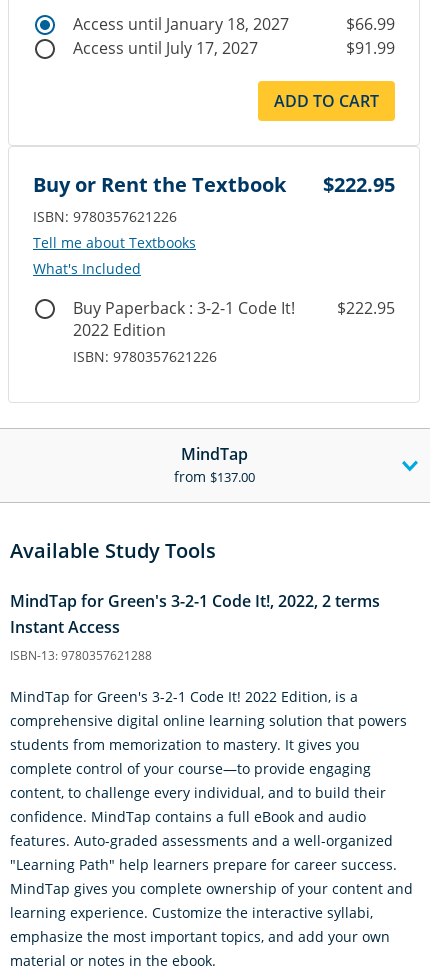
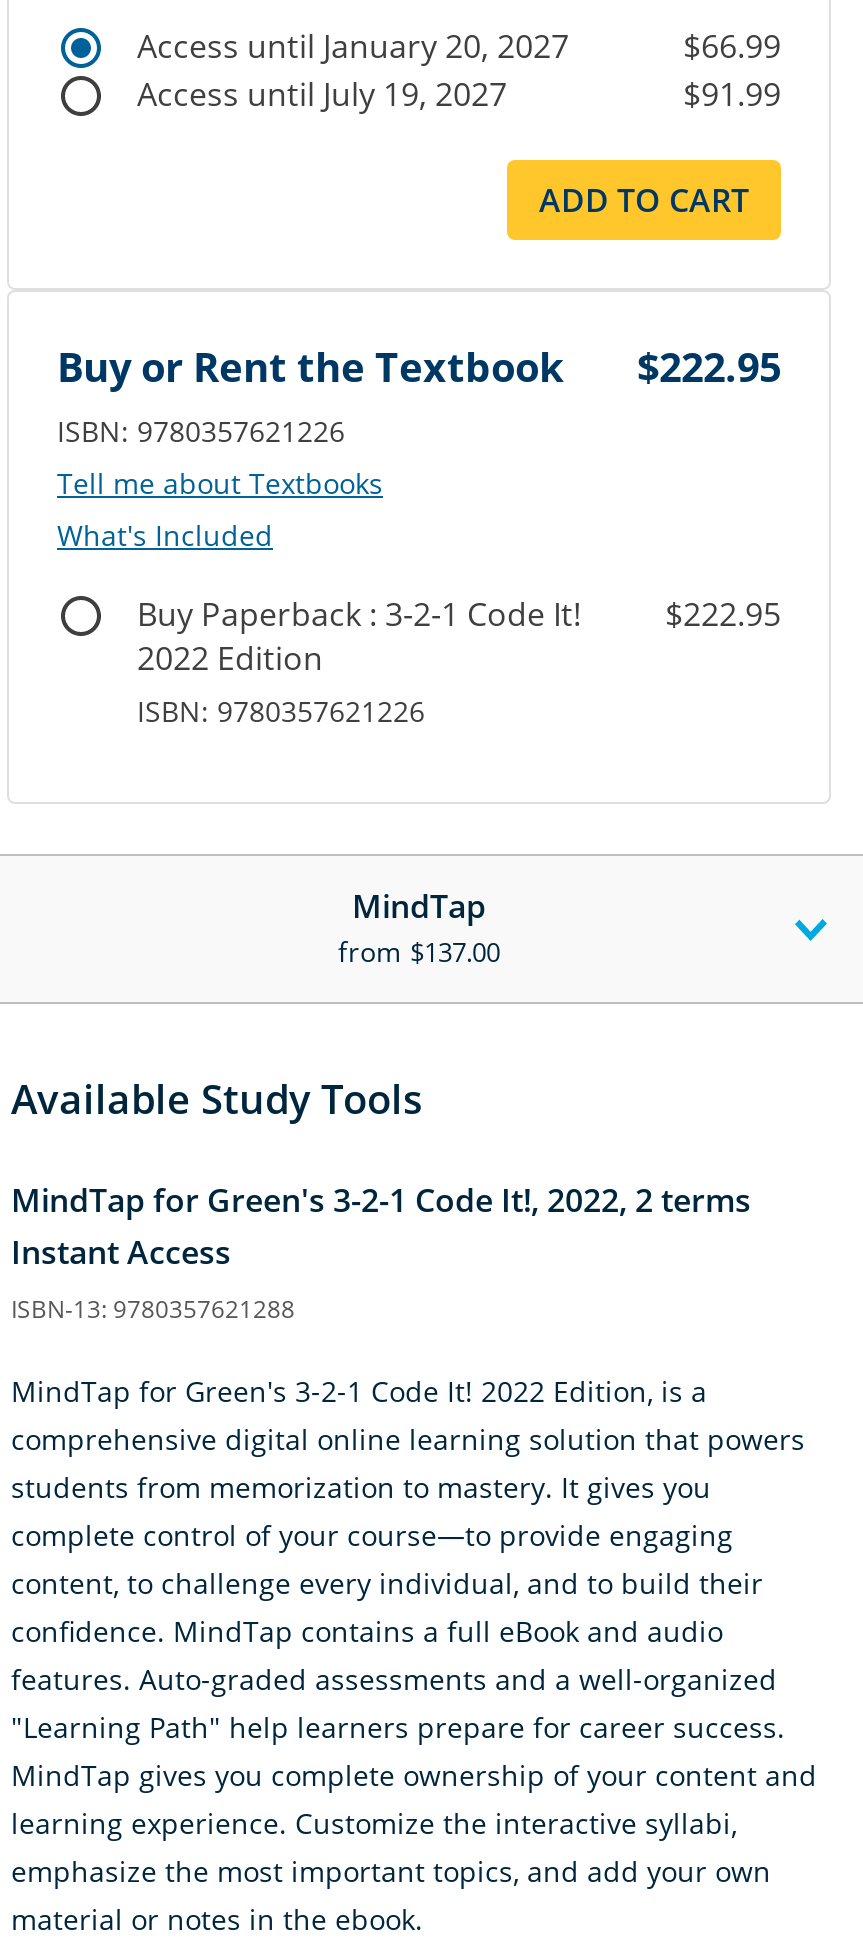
- Access until January 18, 2027
+ Access until January 20, 2027

- Access until July 17, 2027
+ Access until July 19, 2027
